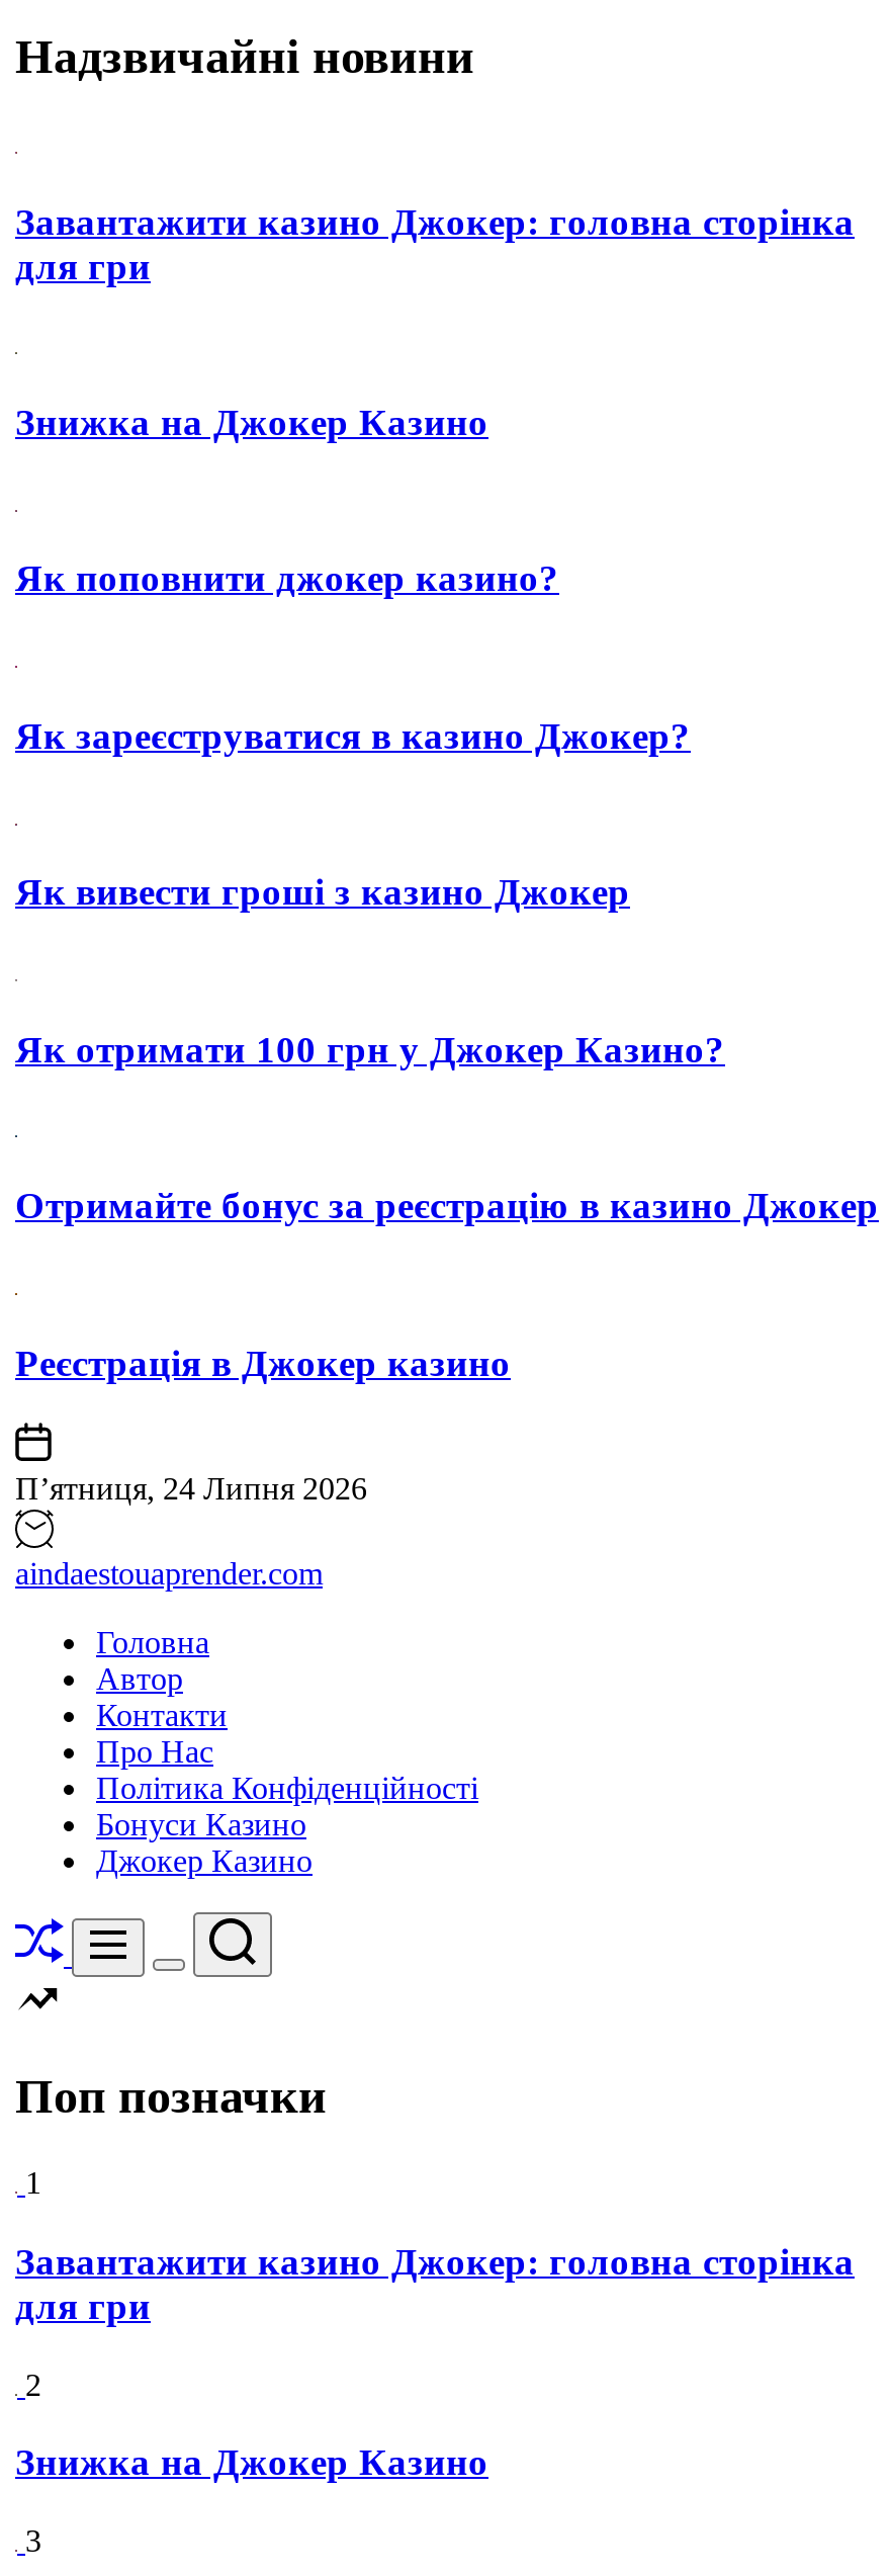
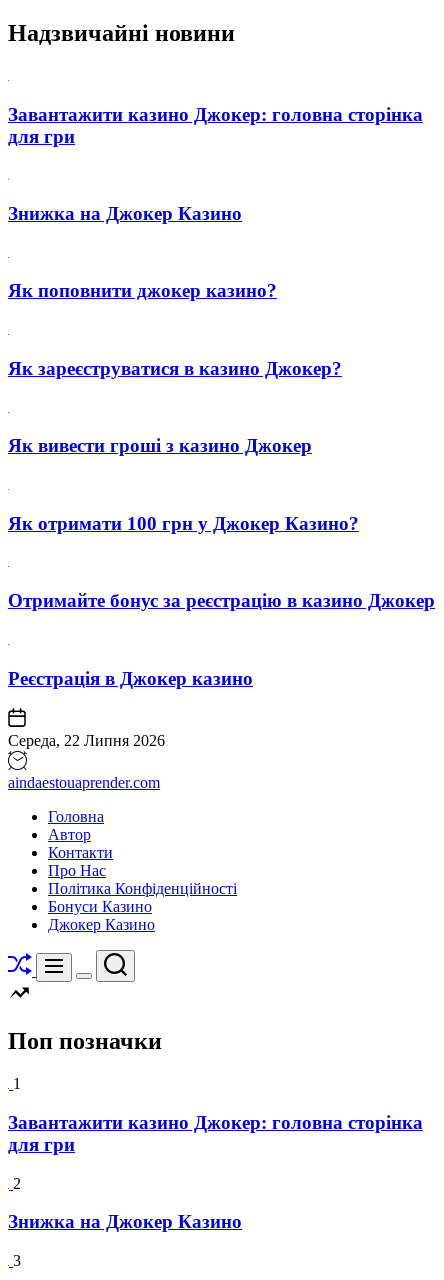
- П’ятниця, 24 Липня 2026
+ Середа, 22 Липня 2026
